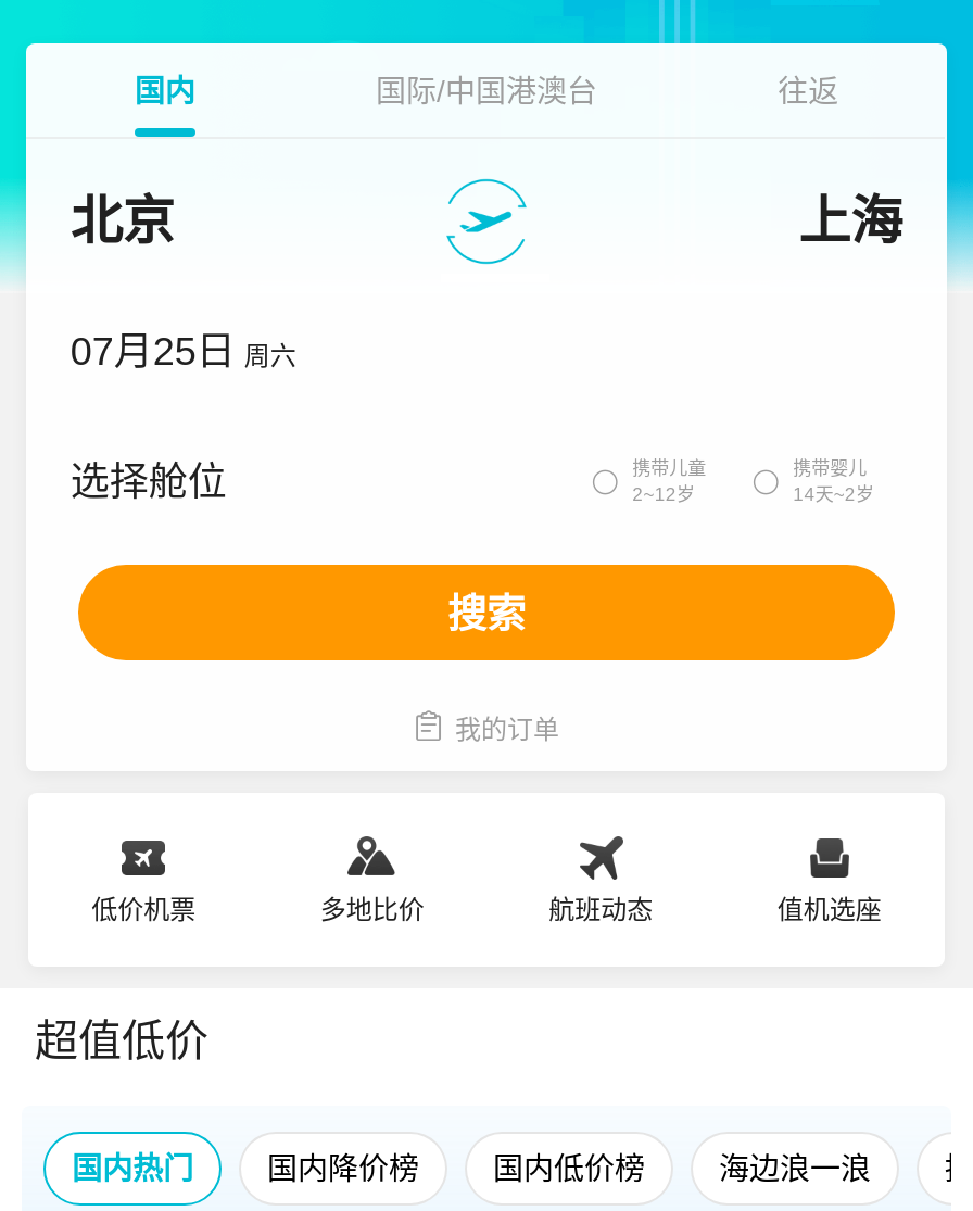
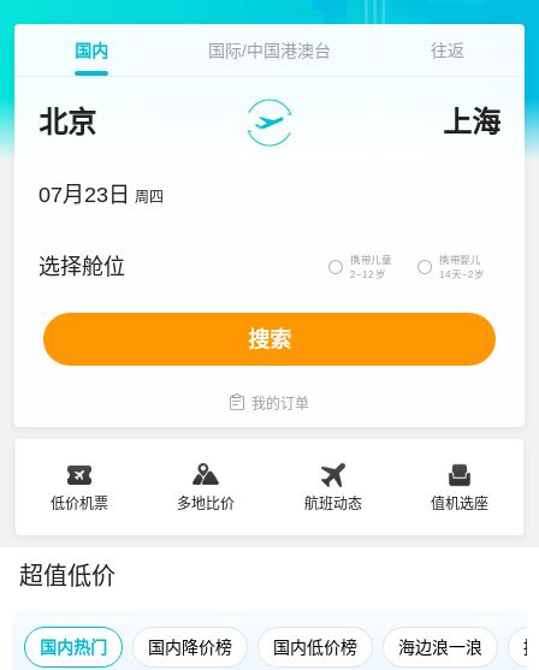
- 07月25日 周六
+ 07月23日 周四
